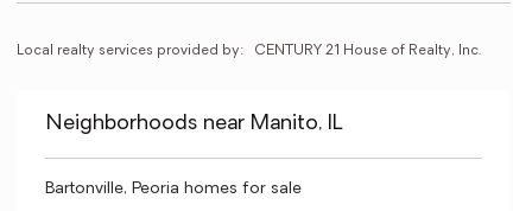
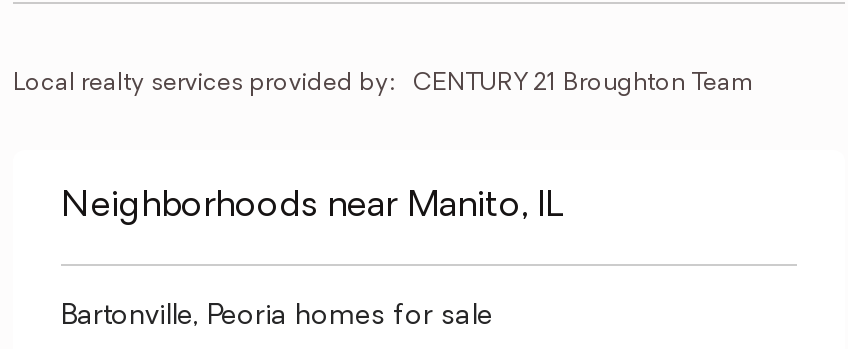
- CENTURY 21 House of Realty, Inc.
+ CENTURY 21 Broughton Team
